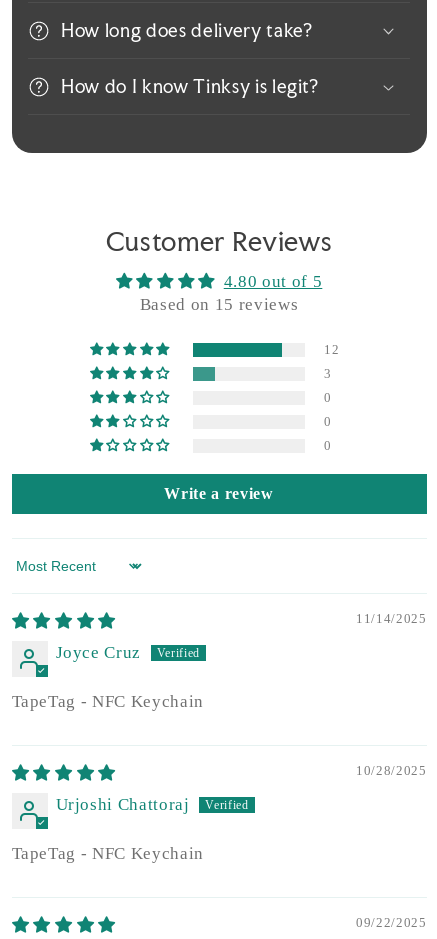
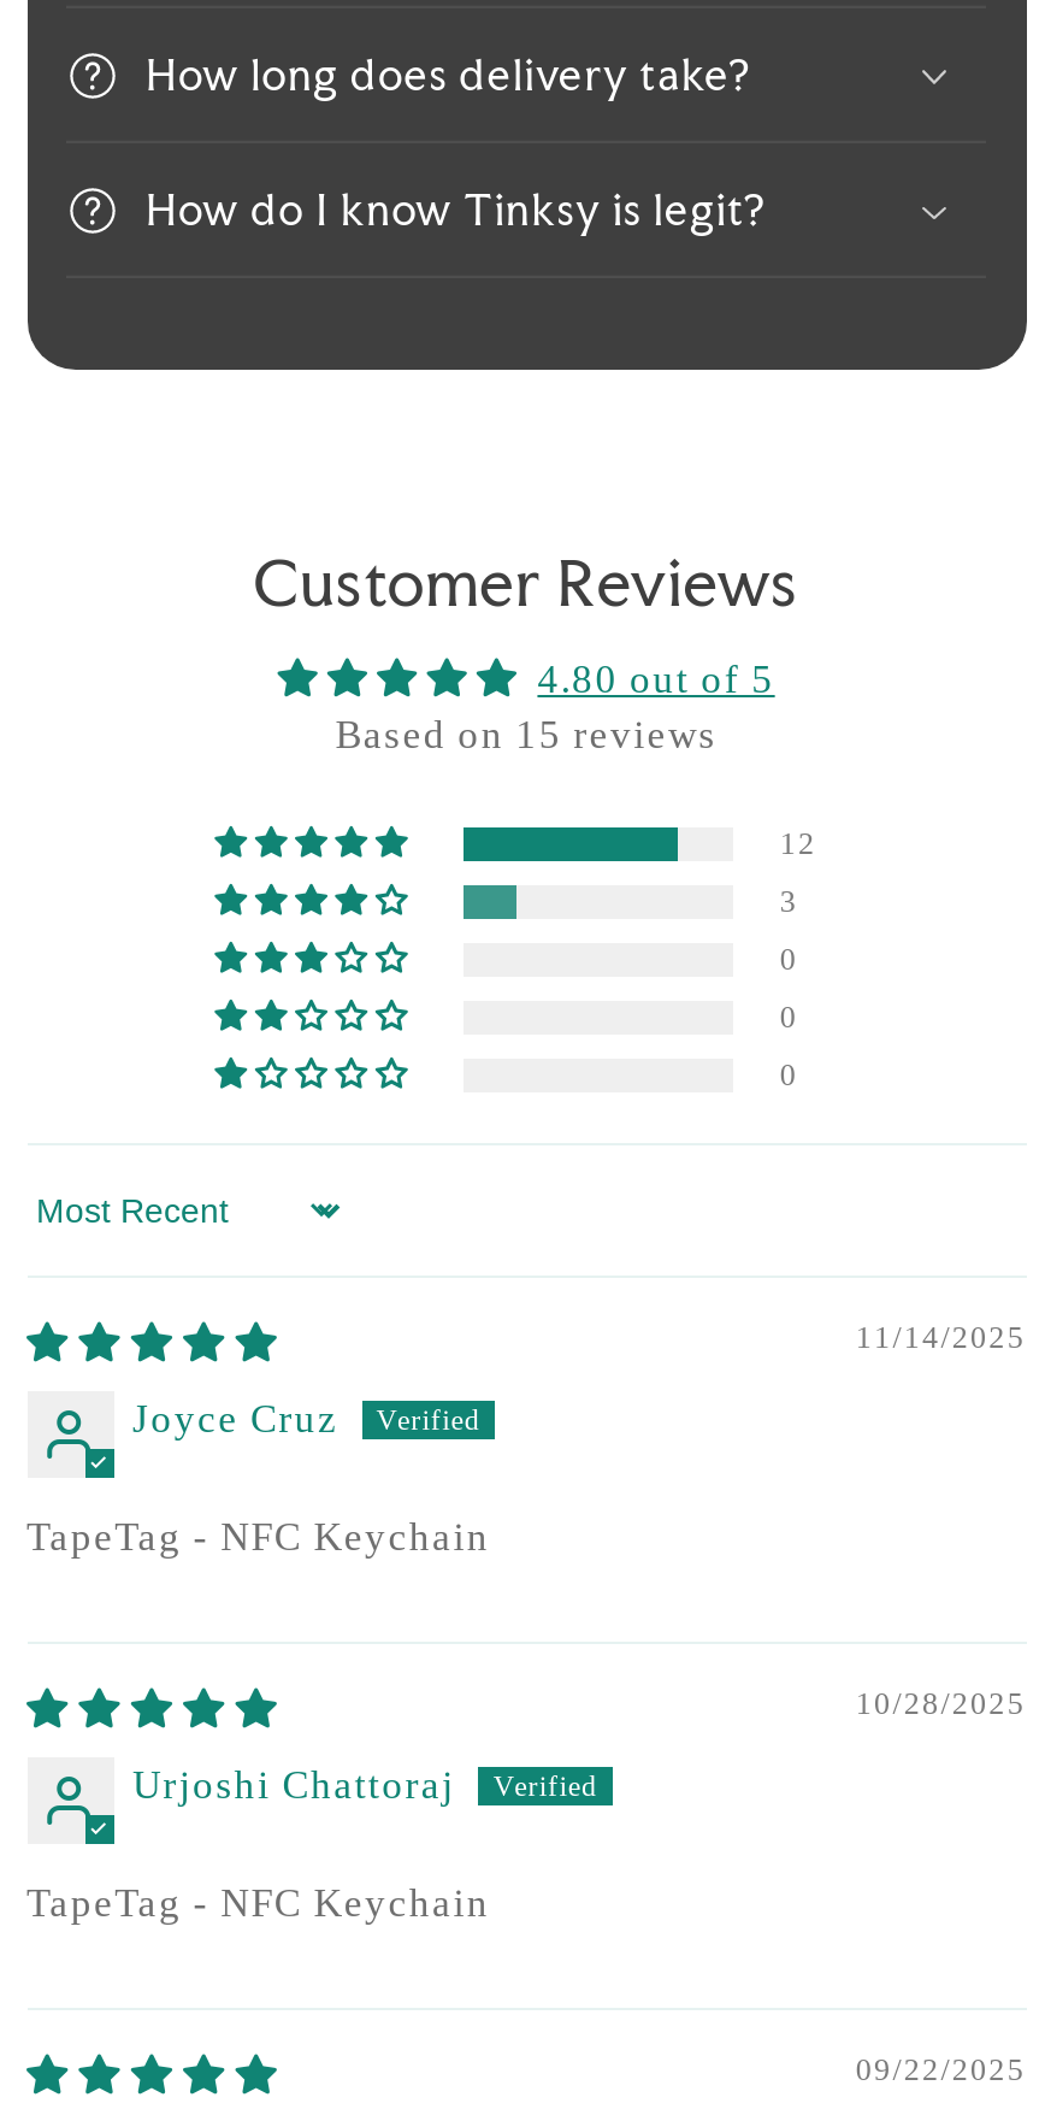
- Write a review
